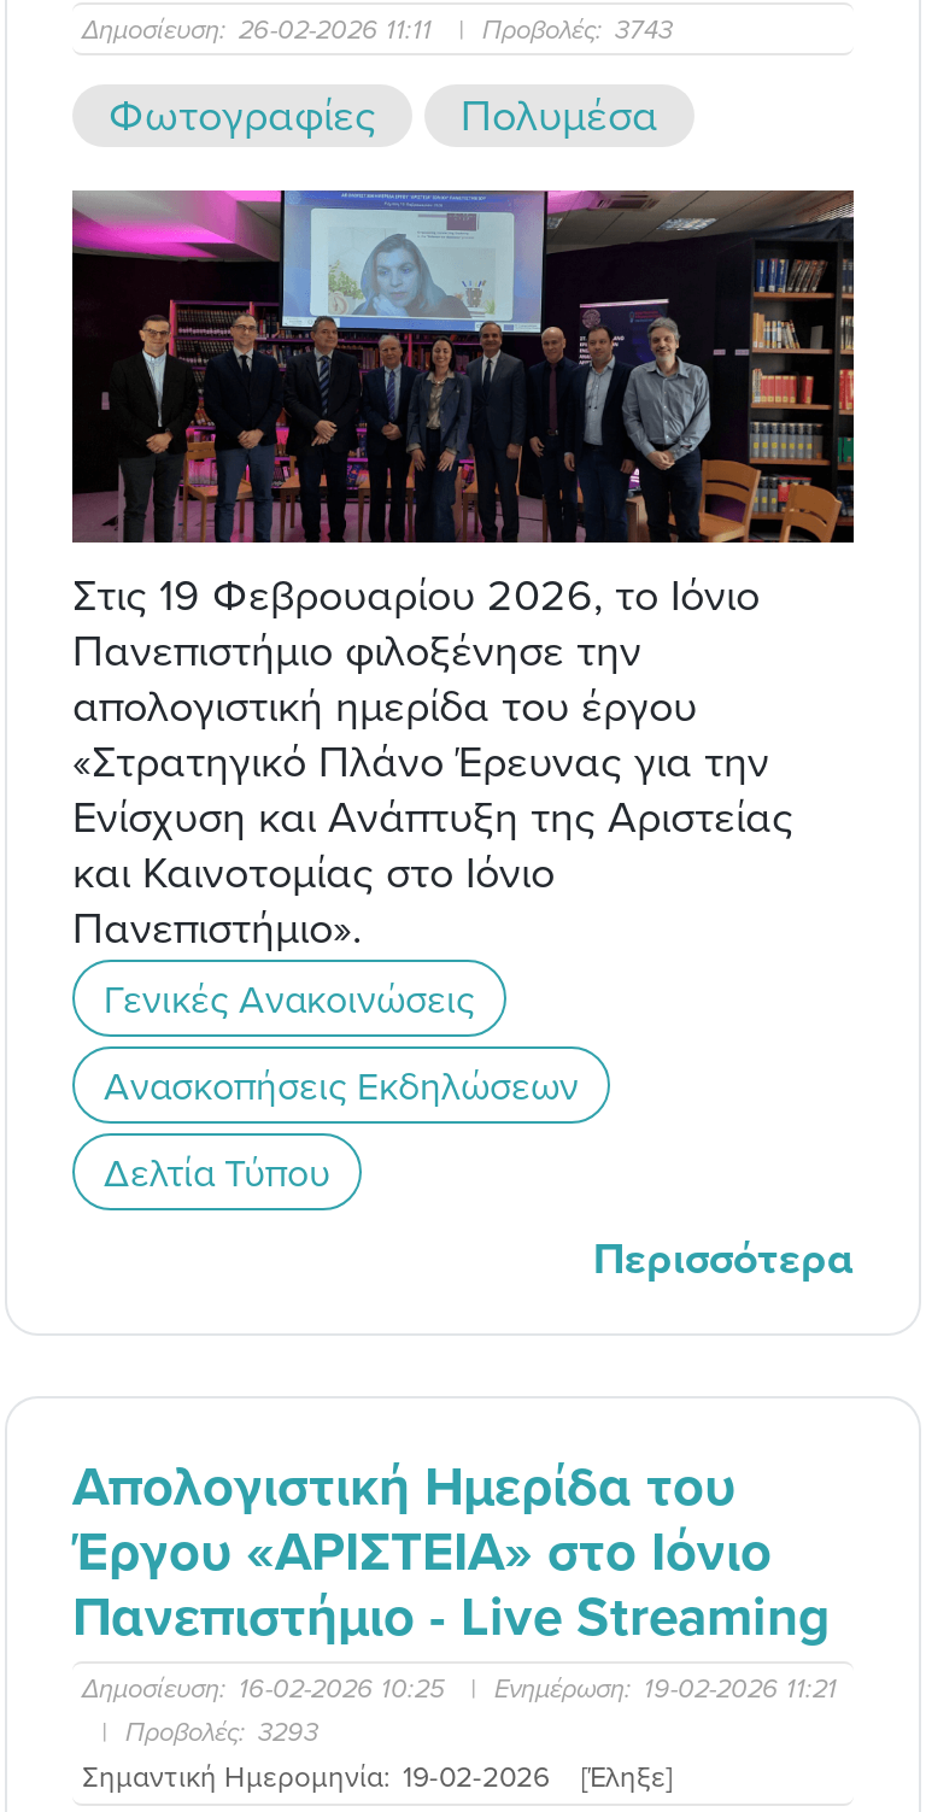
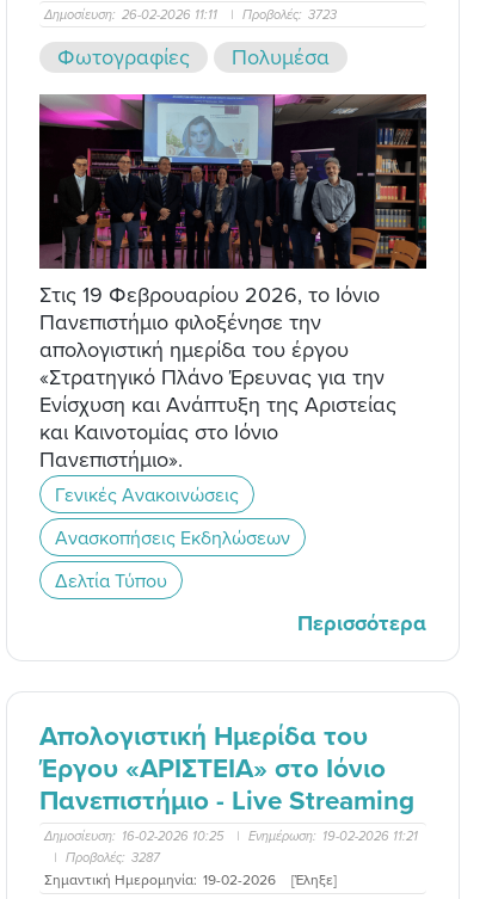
- Δημοσίευση: 26-02-2026 11:11 Προβολές: 3743
+ Δημοσίευση: 26-02-2026 11:11 Προβολές: 3723

- Προβολές: 3293
+ Προβολές: 3287
